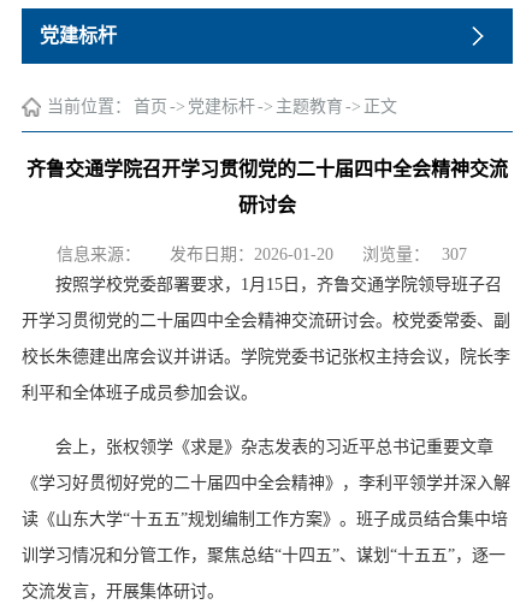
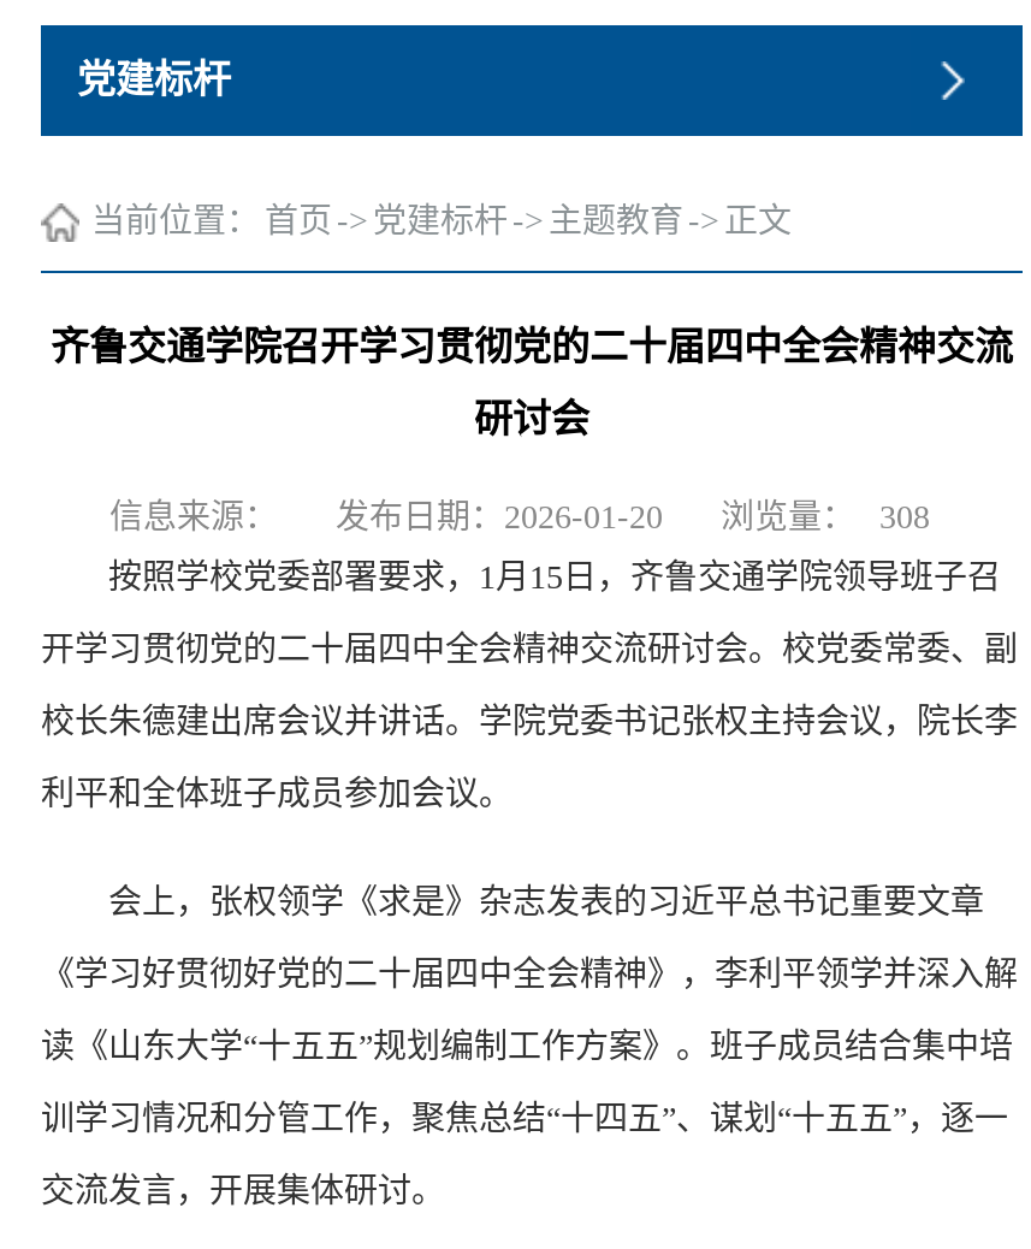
- 信息来源： 发布日期：2026-01-20 浏览量： 307
+ 信息来源： 发布日期：2026-01-20 浏览量： 308
